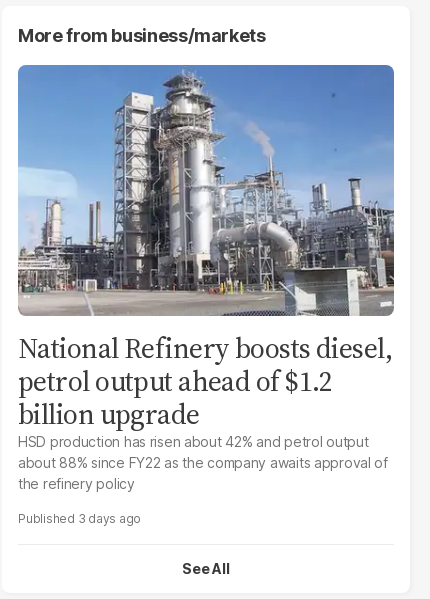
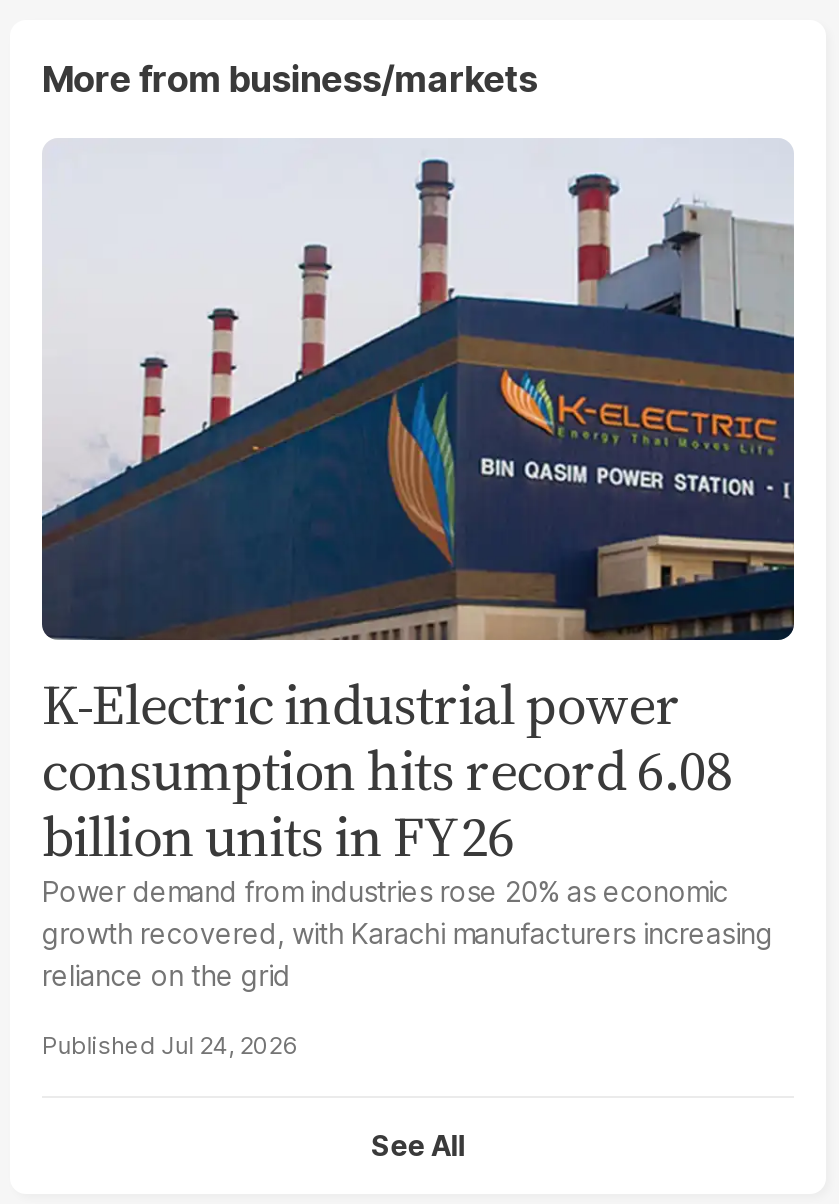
- [image]
- National Refinery boosts diesel,
- petrol output ahead of $1.2
- billion upgrade
- HSD production has risen about 42% and petrol output
- about 88% since FY22 as the company awaits approval of
- the refinery policy
+ [image]
+ K-Electric industrial power
+ consumption hits record 6.08
+ billion units in FY26
+ Power demand from industries rose 20% as economic
+ growth recovered, with Karachi manufacturers increasing
+ reliance on the grid

- 3 days ago
+ Jul 24, 2026
